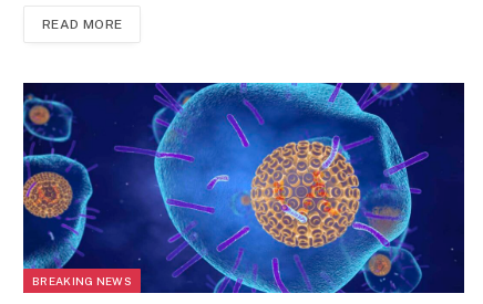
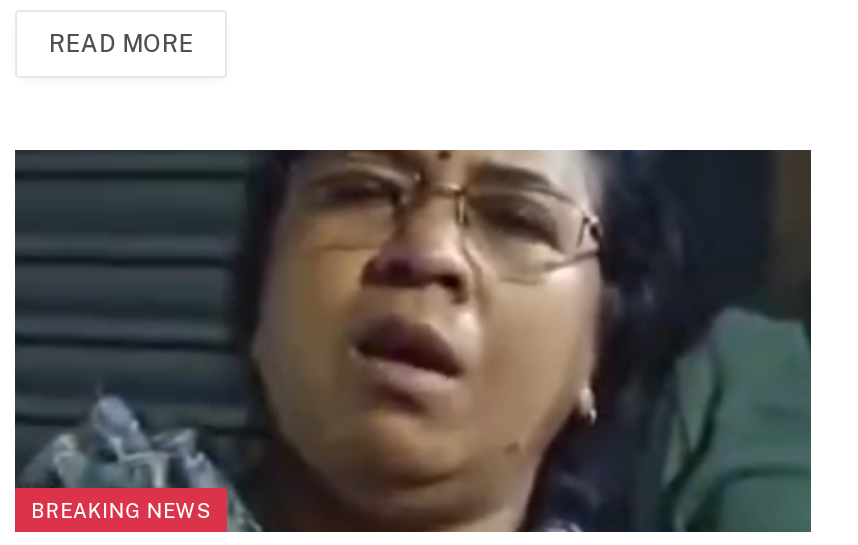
- [image]
+ [image]
